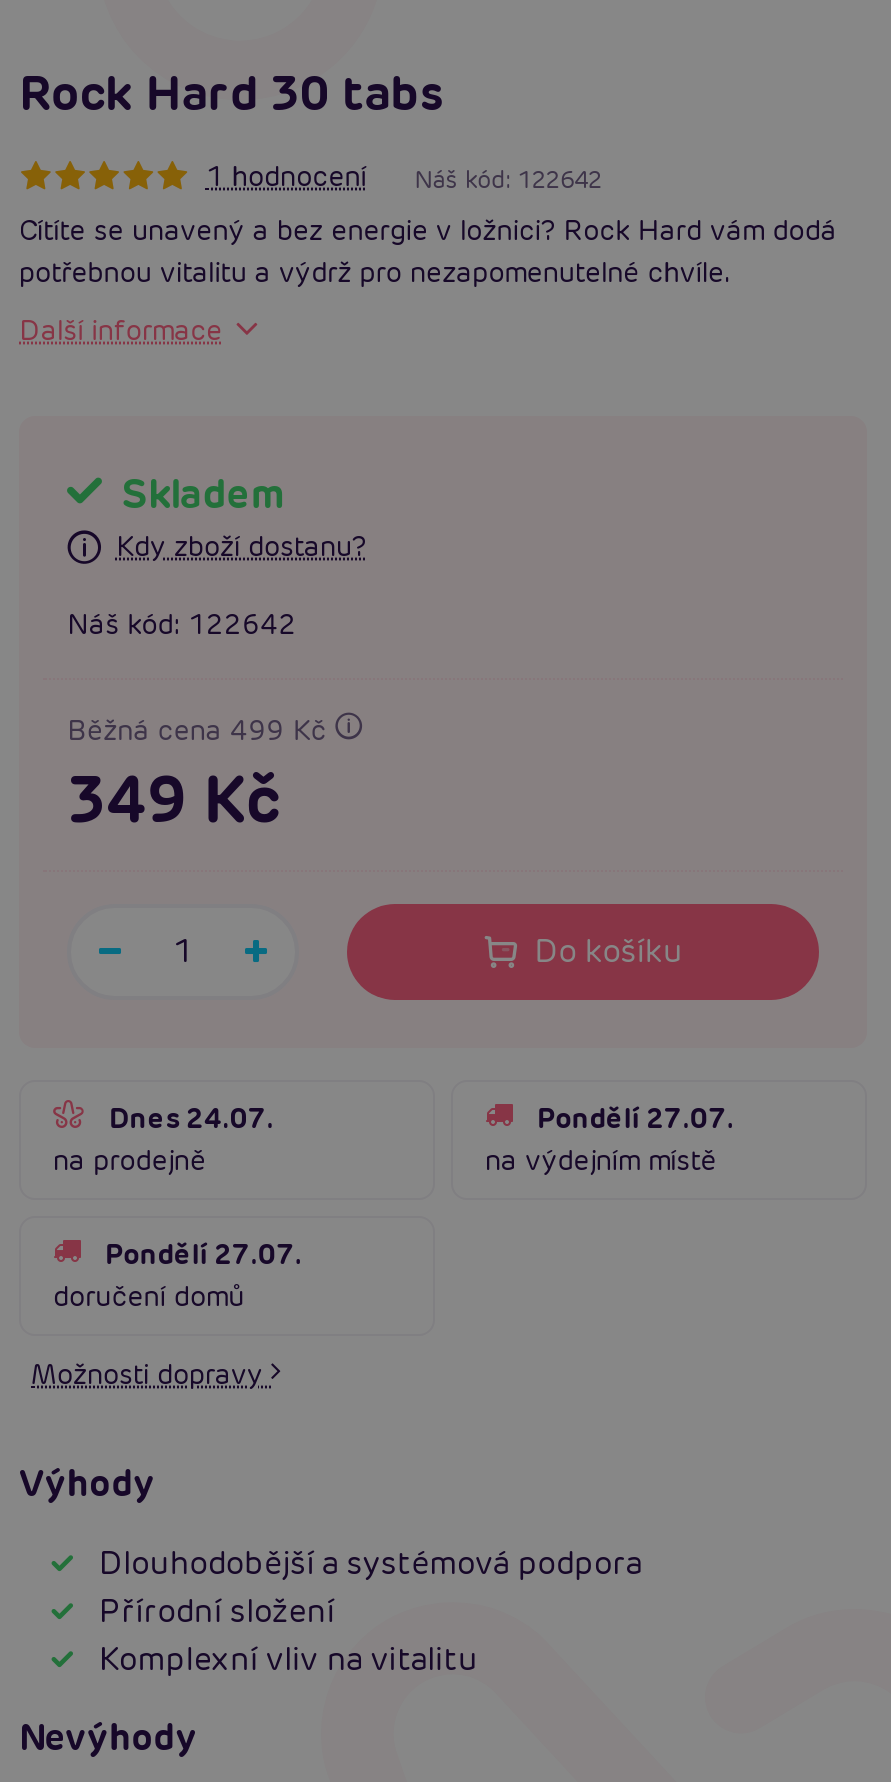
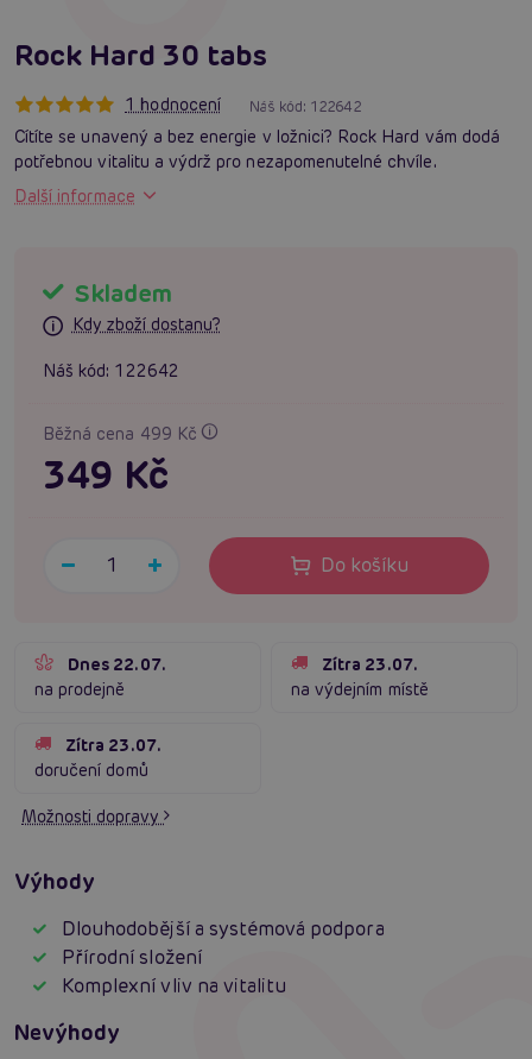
- Dnes 24.07.
+ Dnes 22.07.

- Pondělí 27.07.
+ Zítra 23.07.

- Pondělí 27.07.
+ Zítra 23.07.
